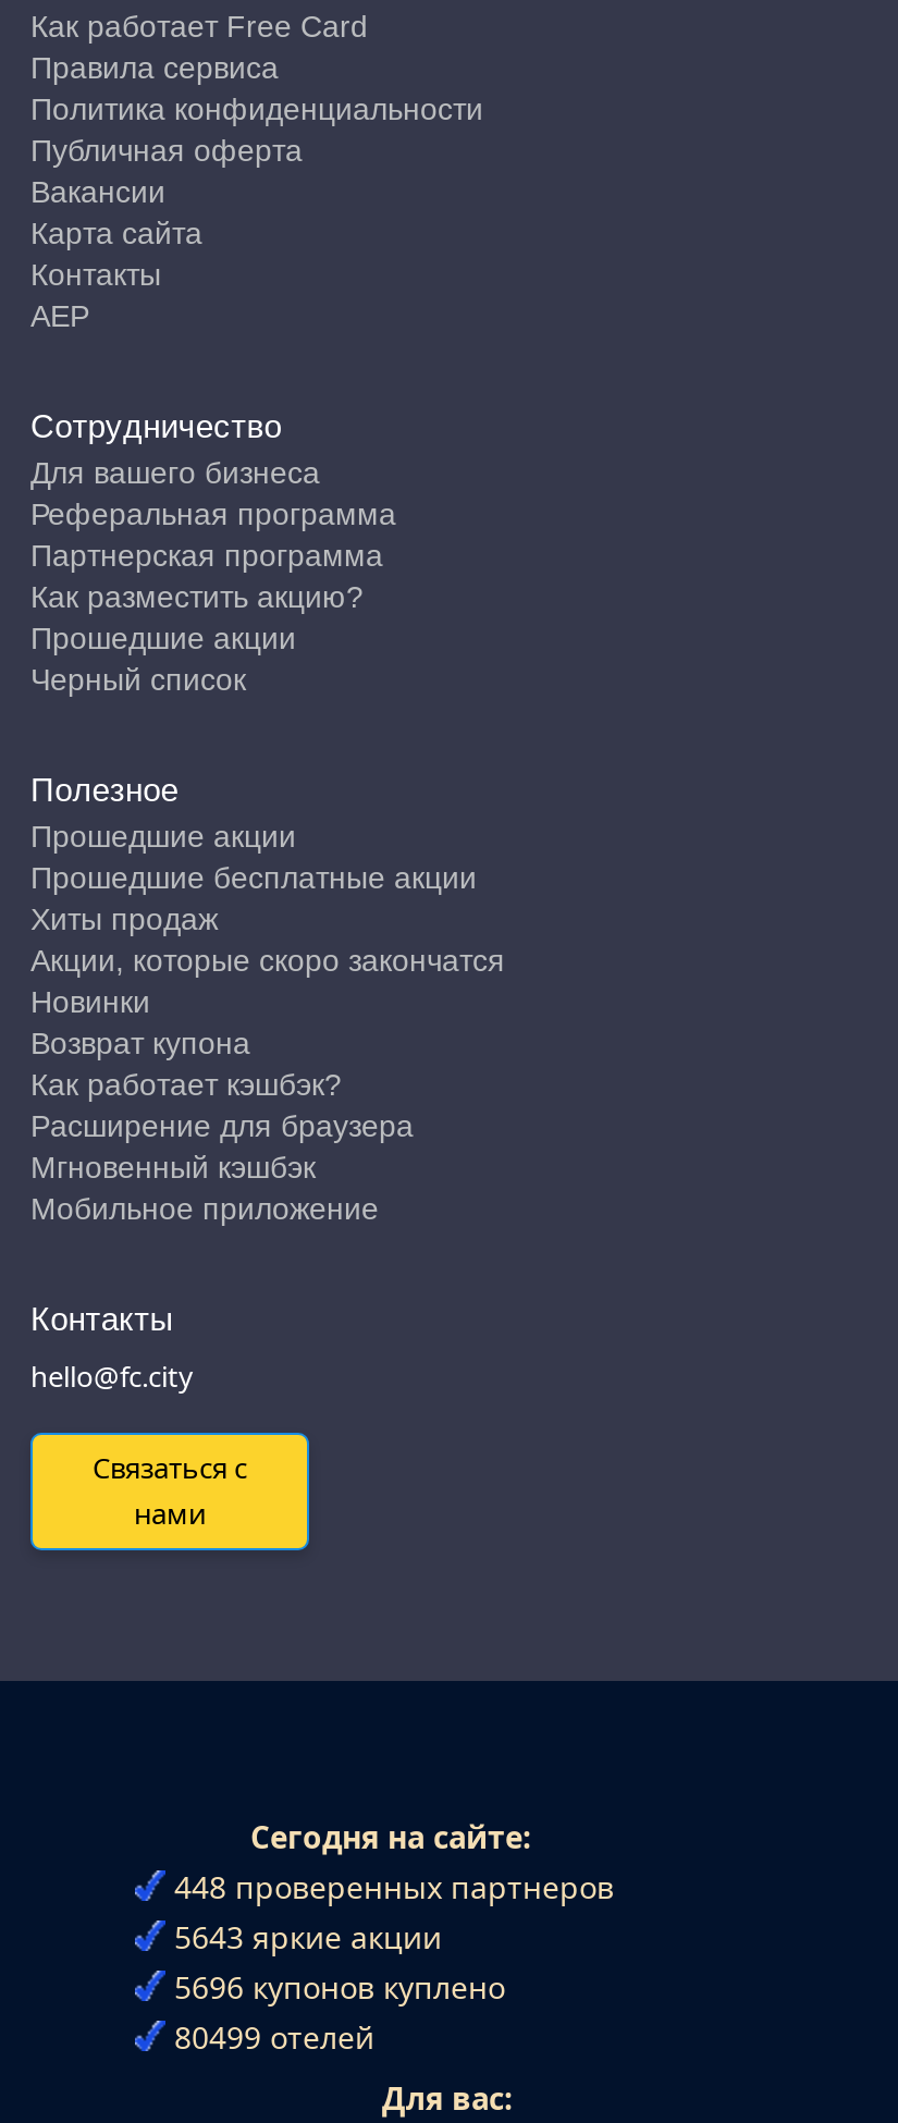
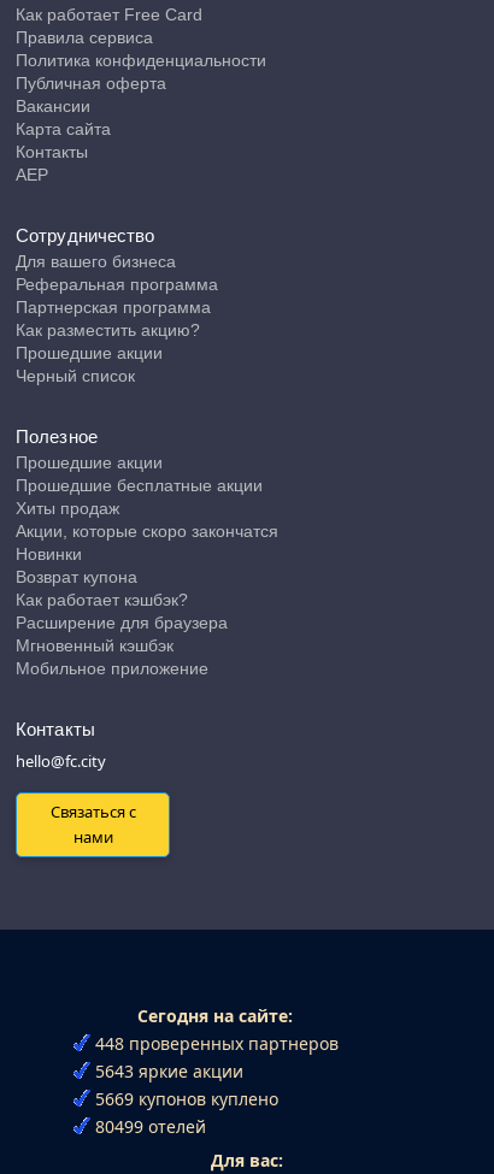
- 5696 купонов куплено
+ 5669 купонов куплено
